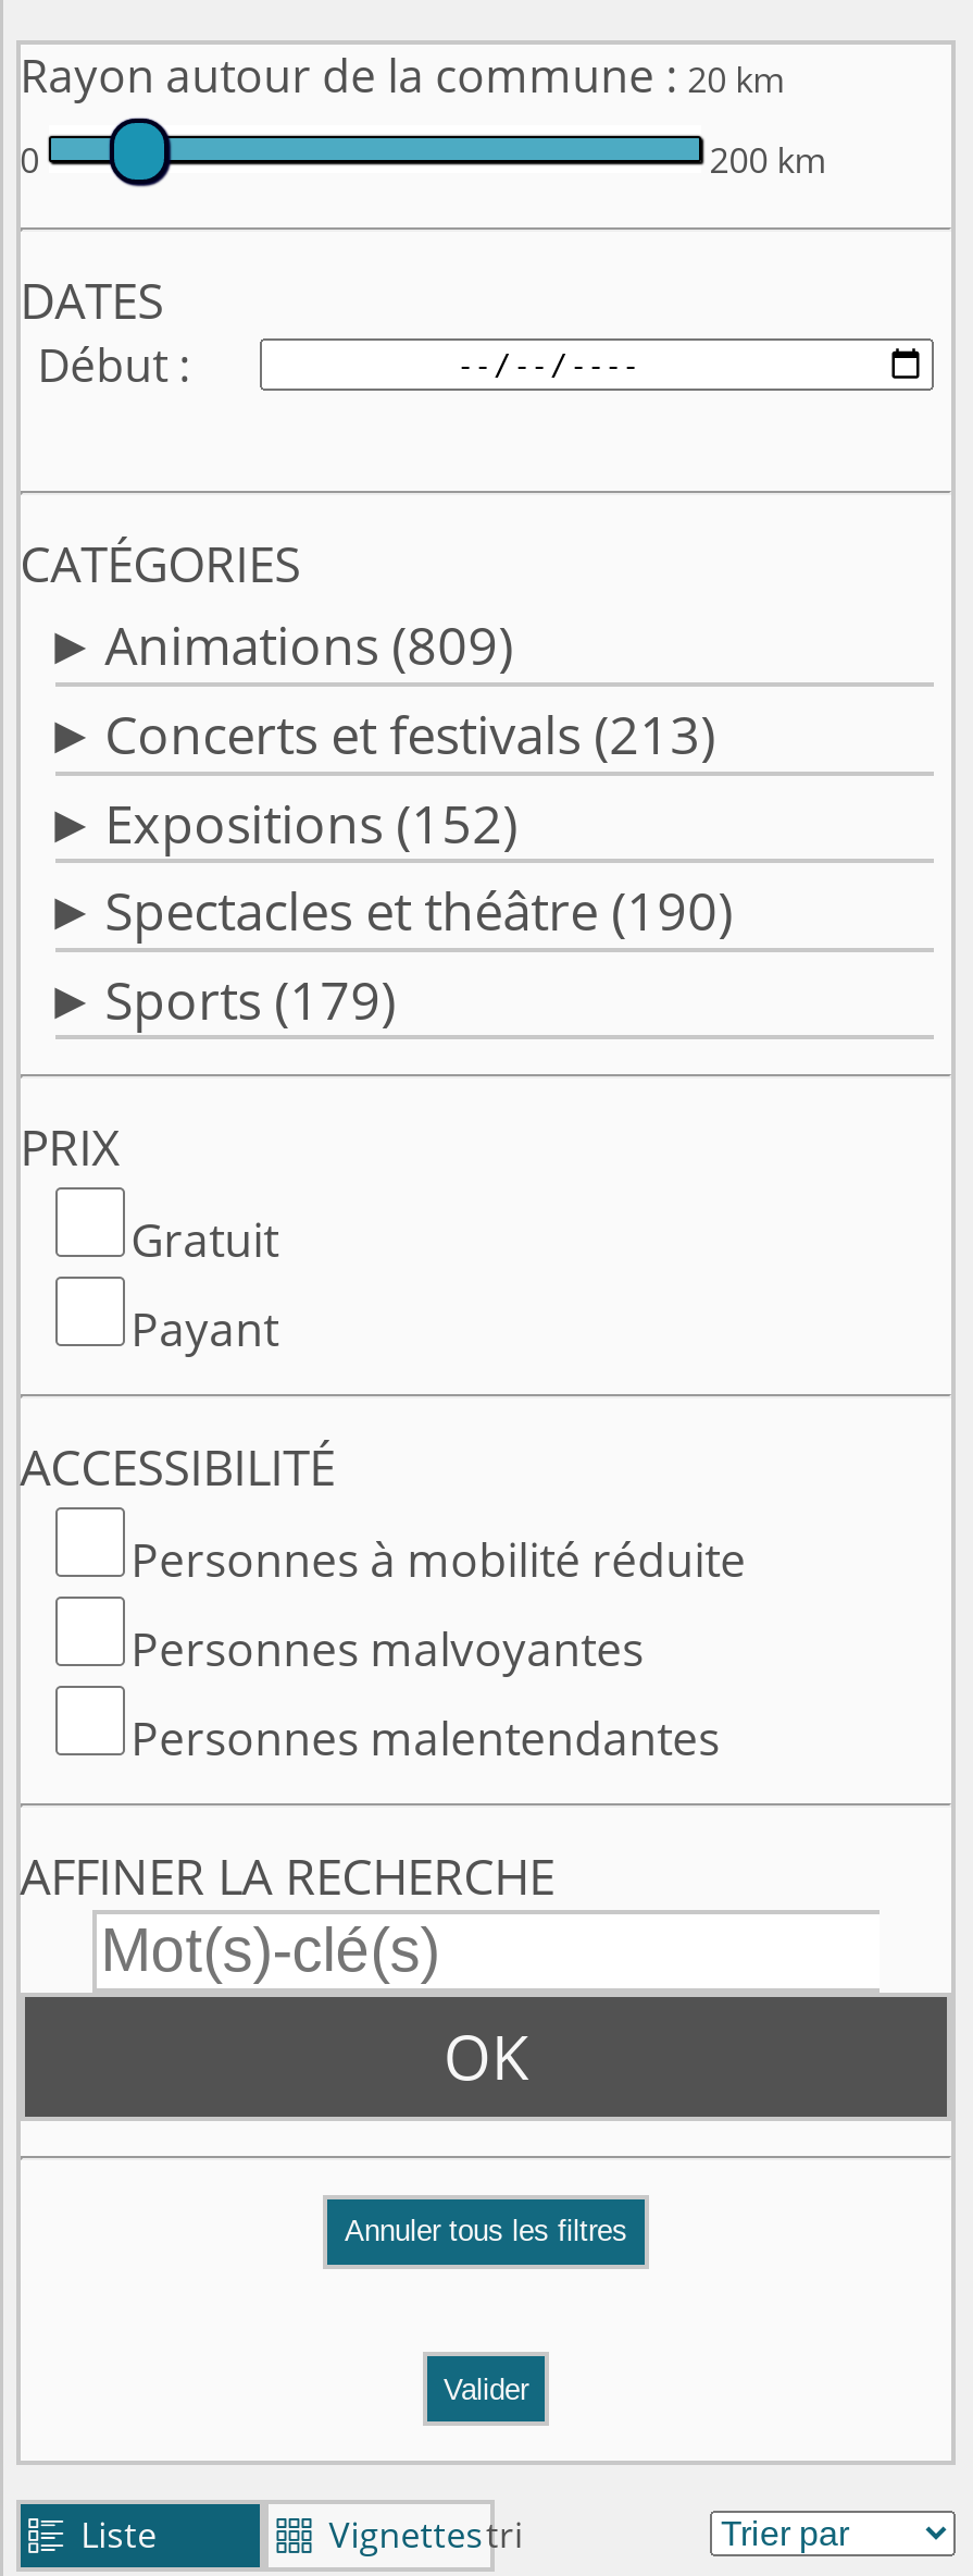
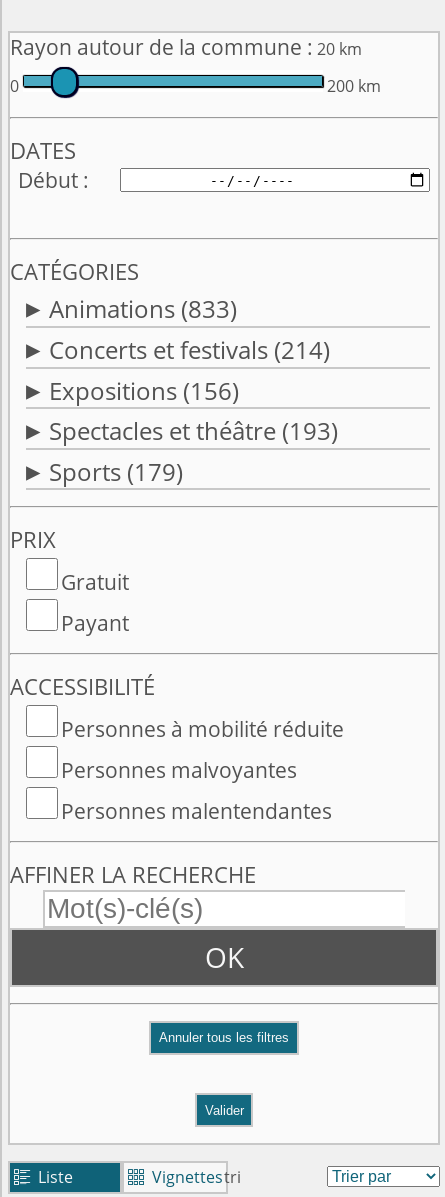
- Animations (809)
+ Animations (833)

- Concerts et festivals (213)
+ Concerts et festivals (214)

- Expositions (152)
+ Expositions (156)

- Spectacles et théâtre (190)
+ Spectacles et théâtre (193)
